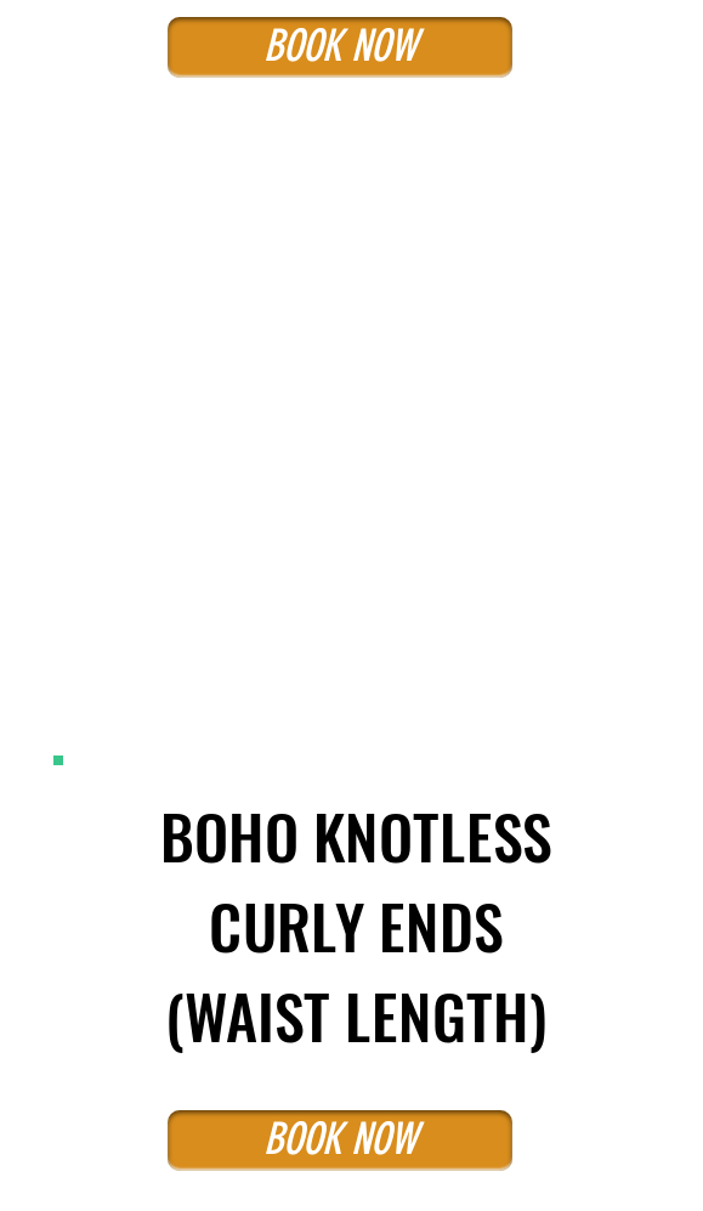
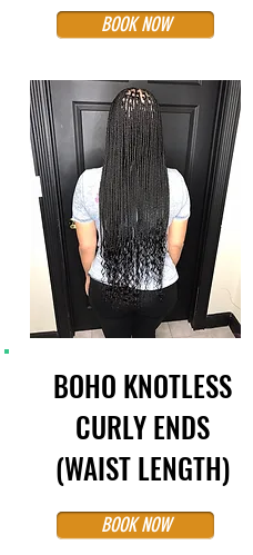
+ [image]
